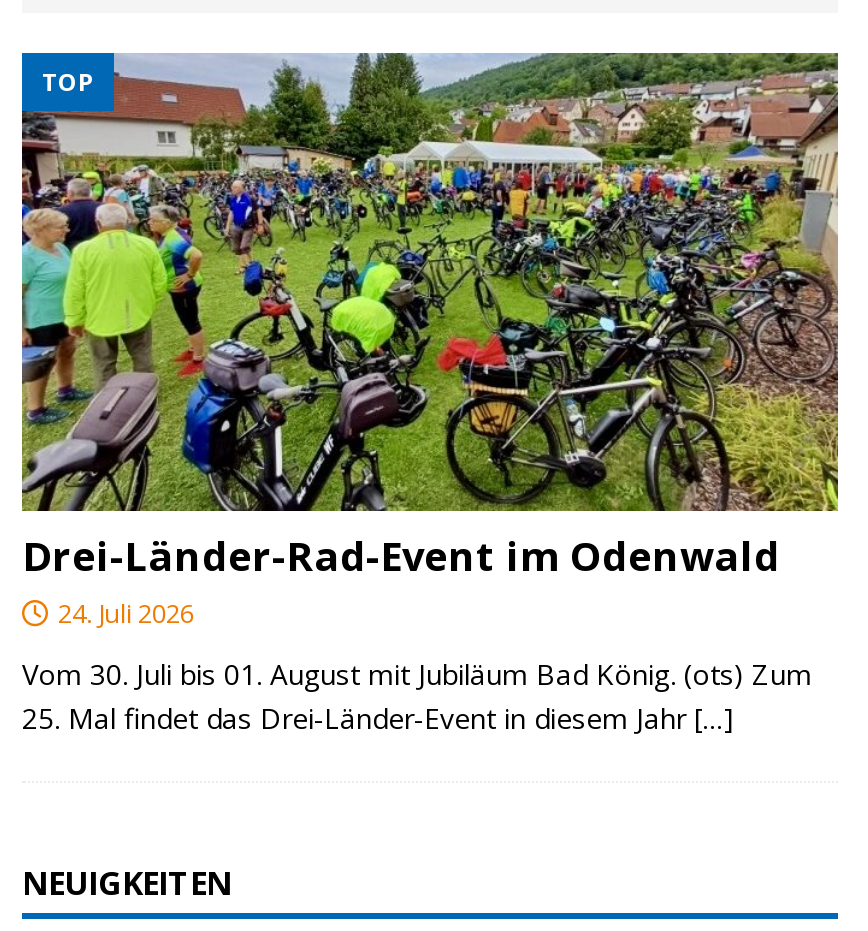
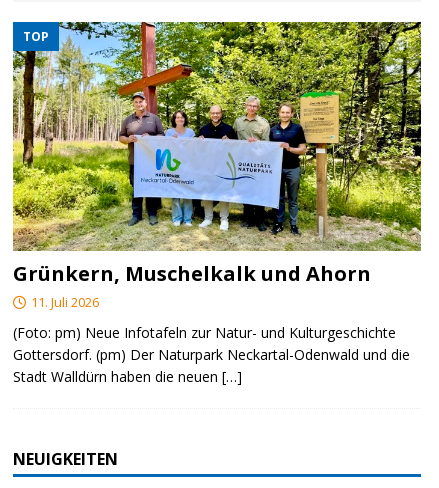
- [image]
- Drei-Länder-Rad-Event im Odenwald
- 24. Juli 2026
+ [image]
+ Grünkern, Muschelkalk und Ahorn
+ 11. Juli 2026

- Vom 30. Juli bis 01. August mit Jubiläum Bad König. (ots) Zum
- 25. Mal findet das Drei-Länder-Event in diesem Jahr […]
+ (Foto: pm) Neue Infotafeln zur Natur- und Kulturgeschichte
+ Gottersdorf. (pm) Der Naturpark Neckartal-Odenwald und die
+ Stadt Walldürn haben die neuen […]
